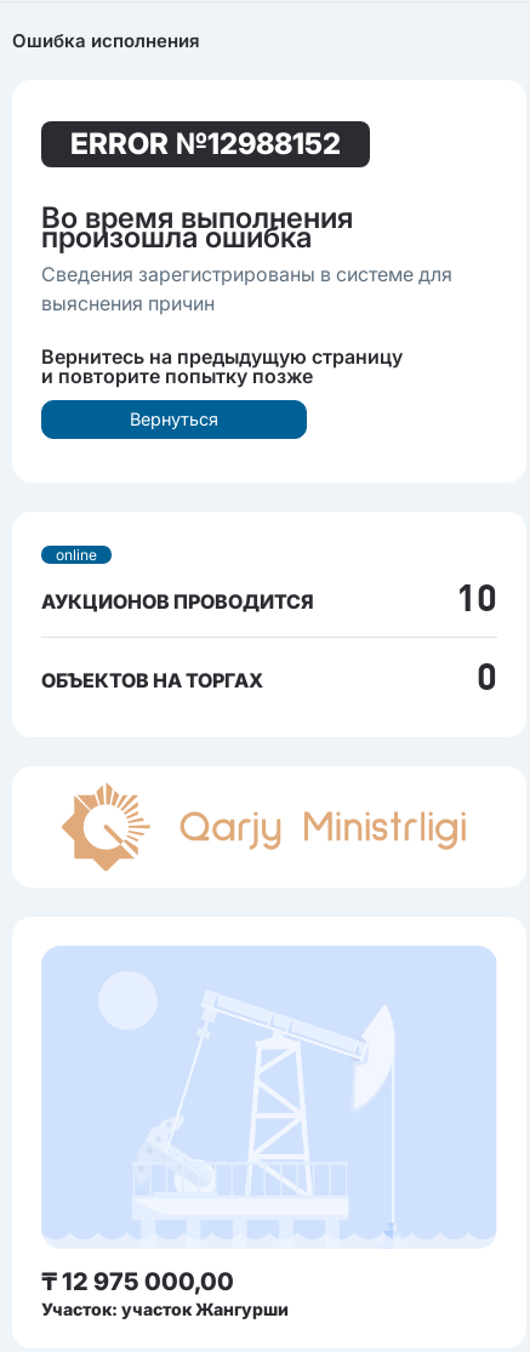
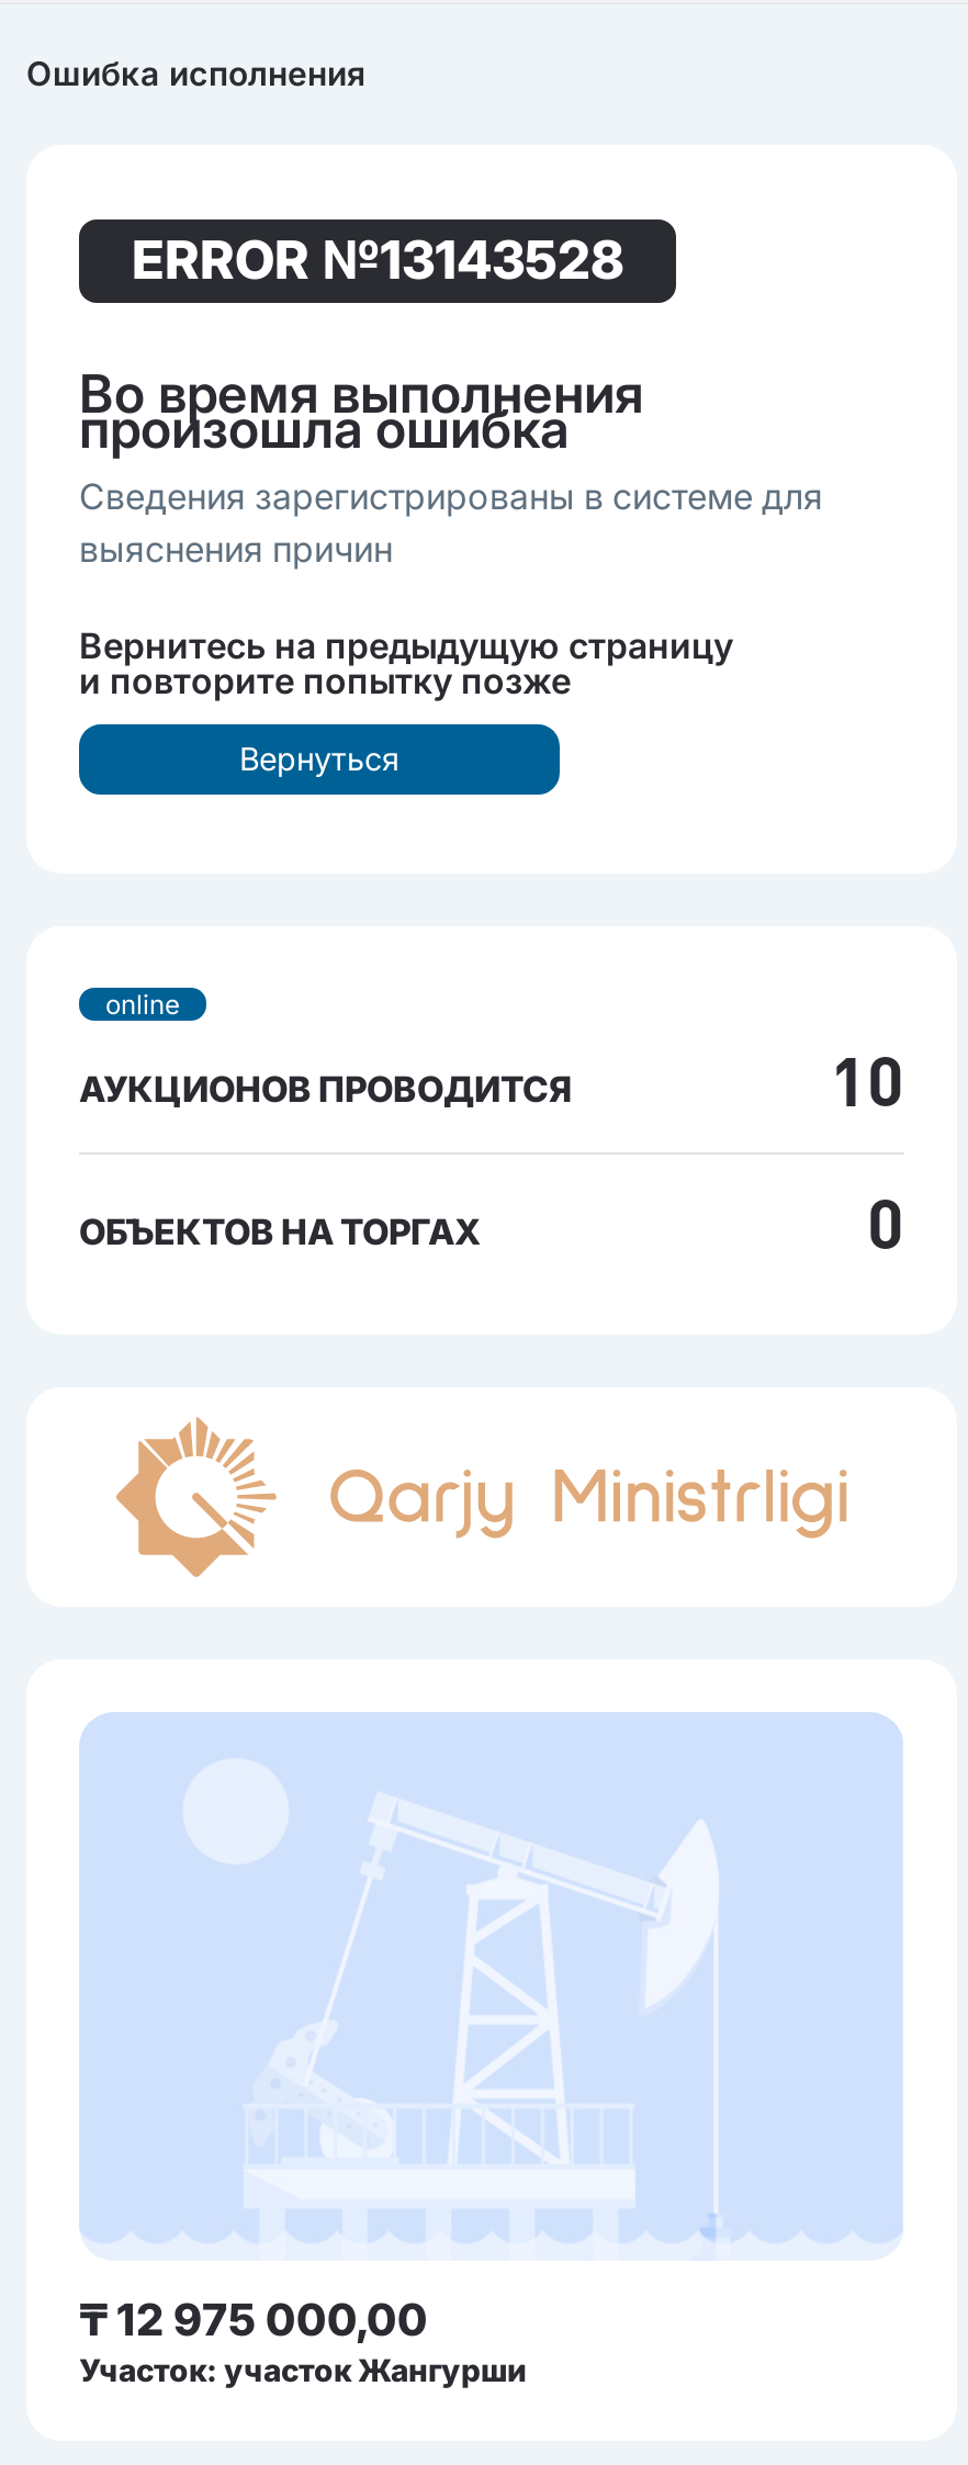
- ERROR №12988152
+ ERROR №13143528
